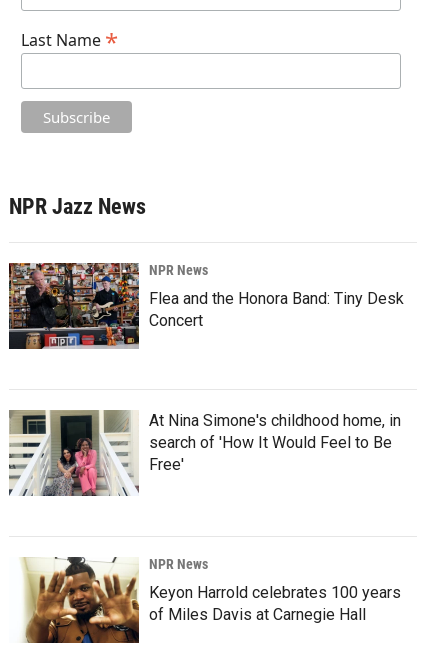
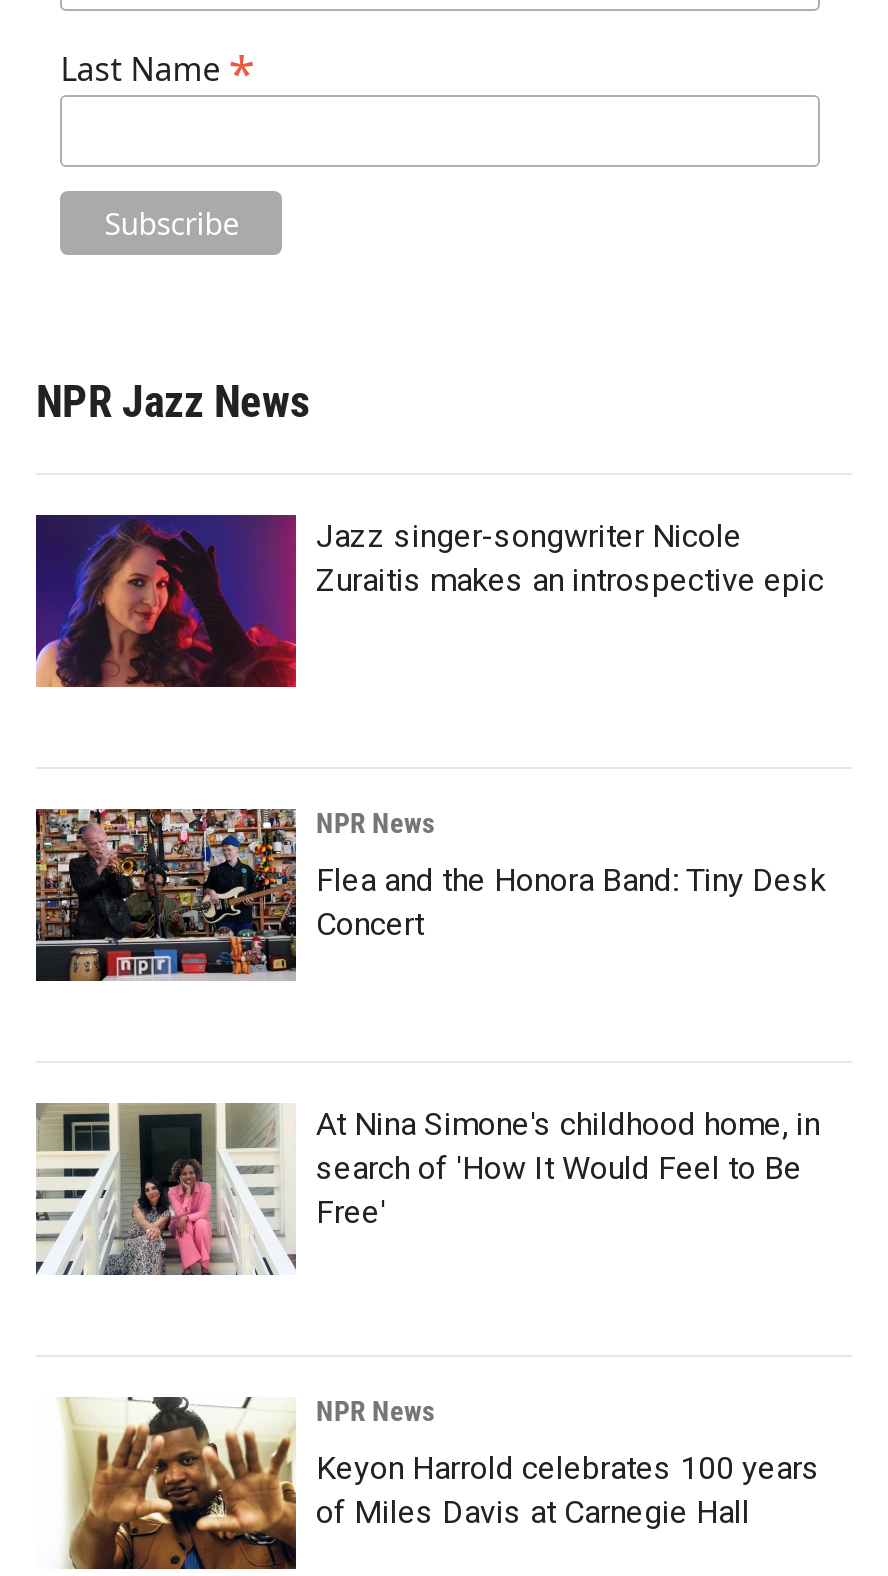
+ [image]
+ Jazz singer-songwriter Nicole
+ Zuraitis makes an introspective epic
